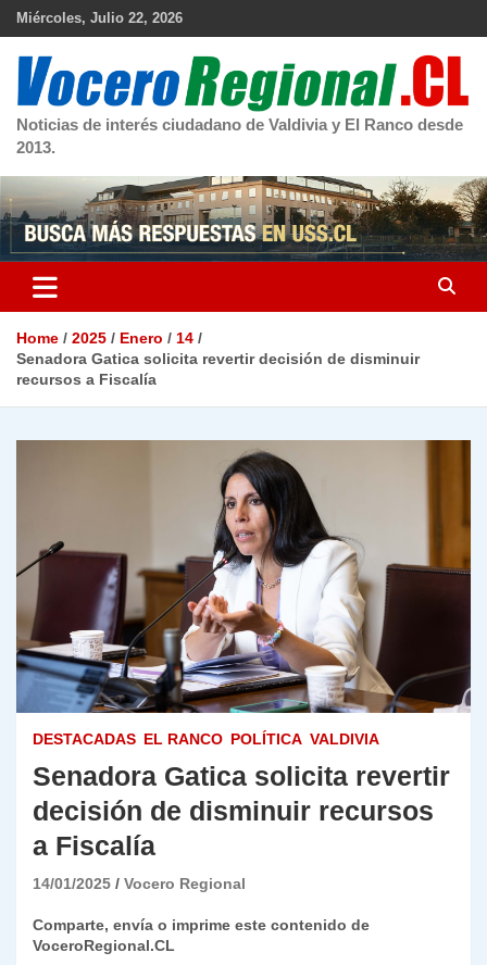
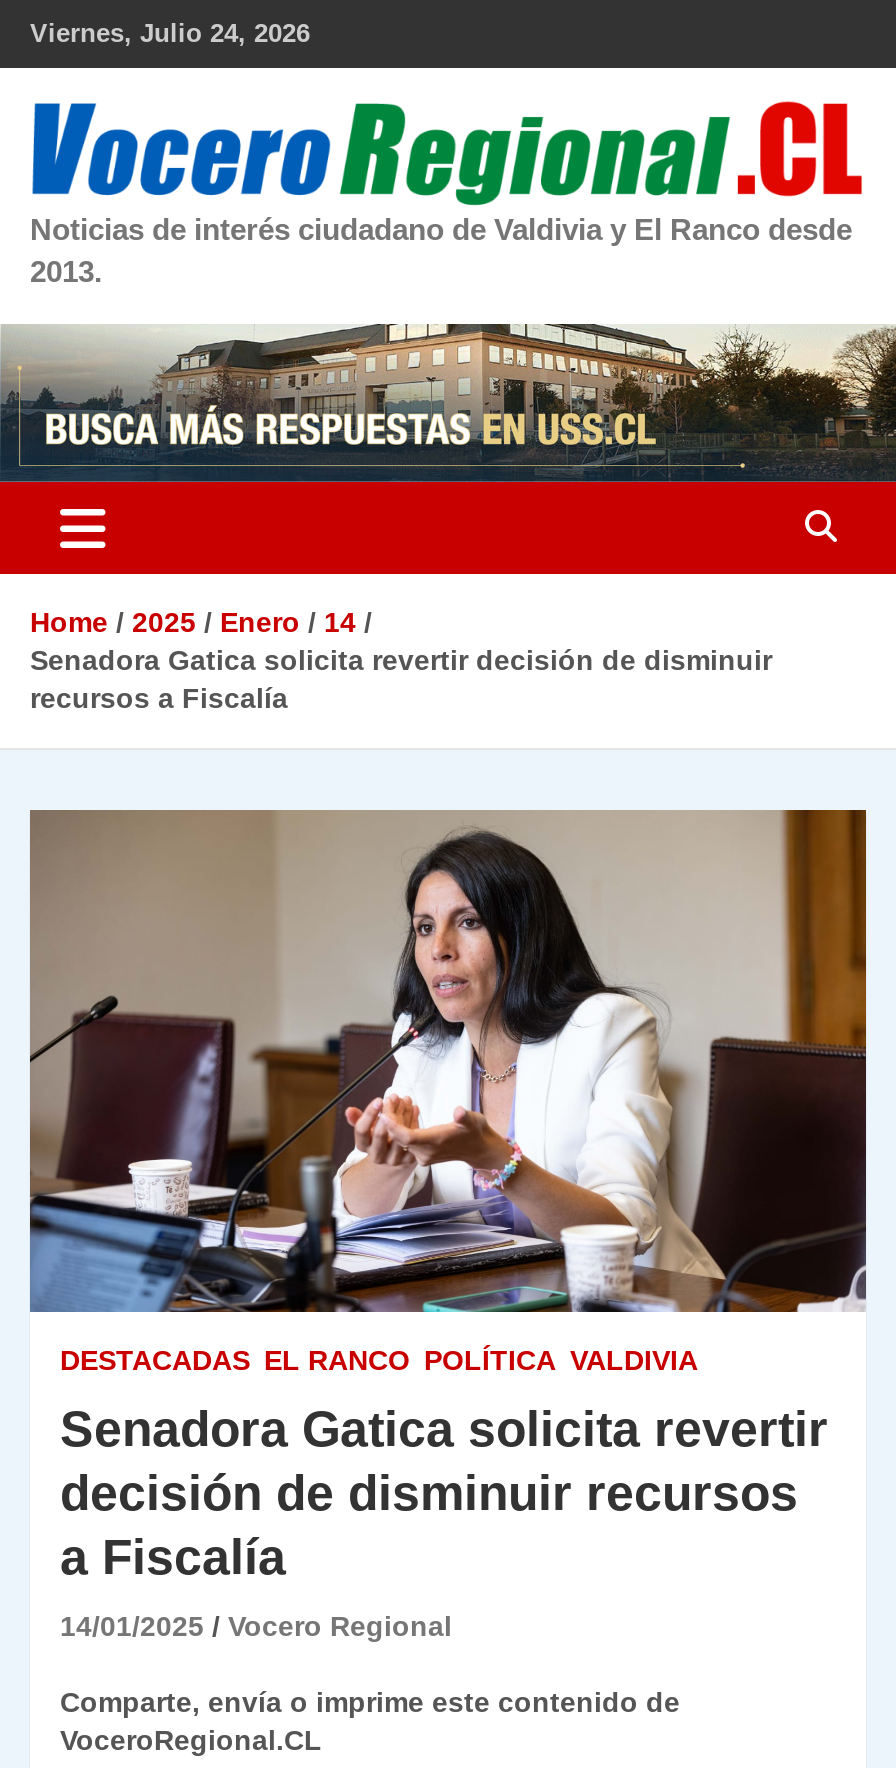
- Miércoles, Julio 22, 2026
+ Viernes, Julio 24, 2026
